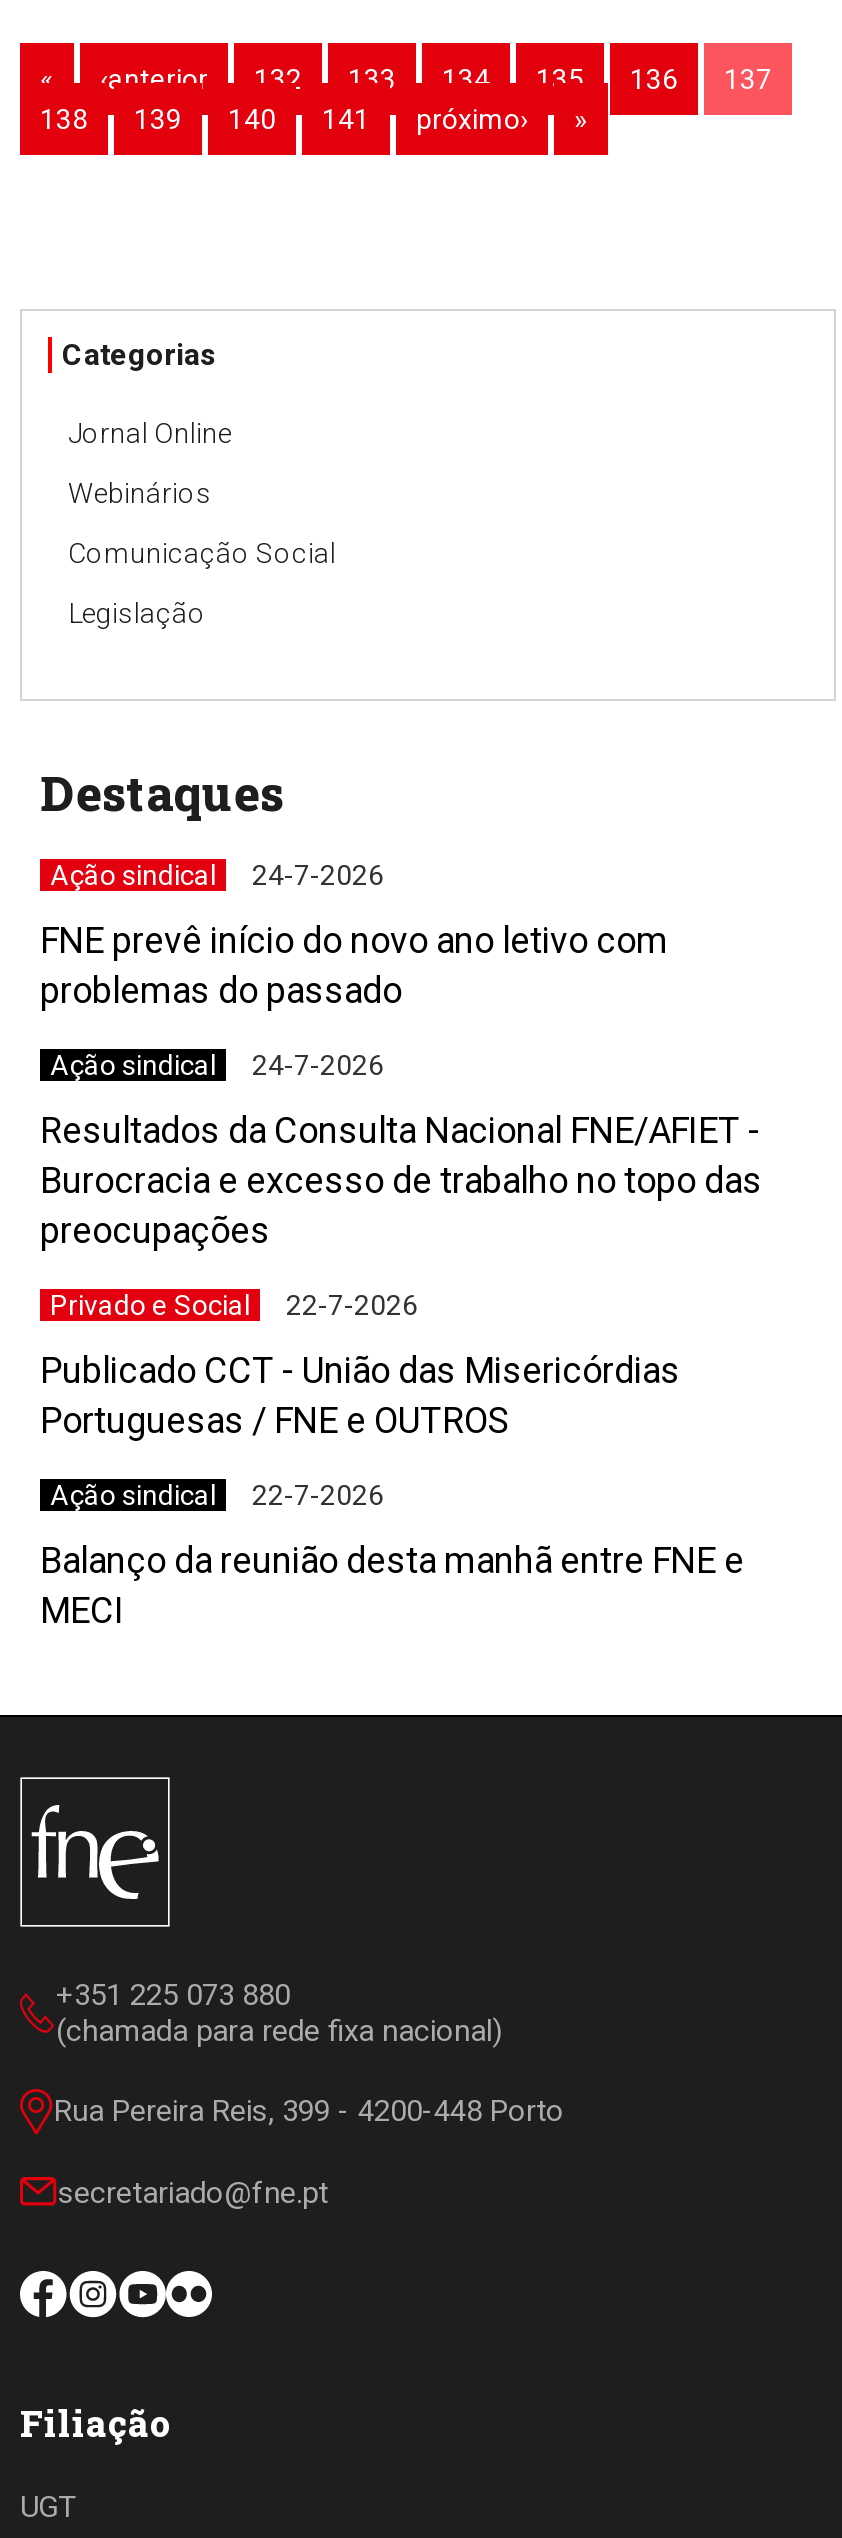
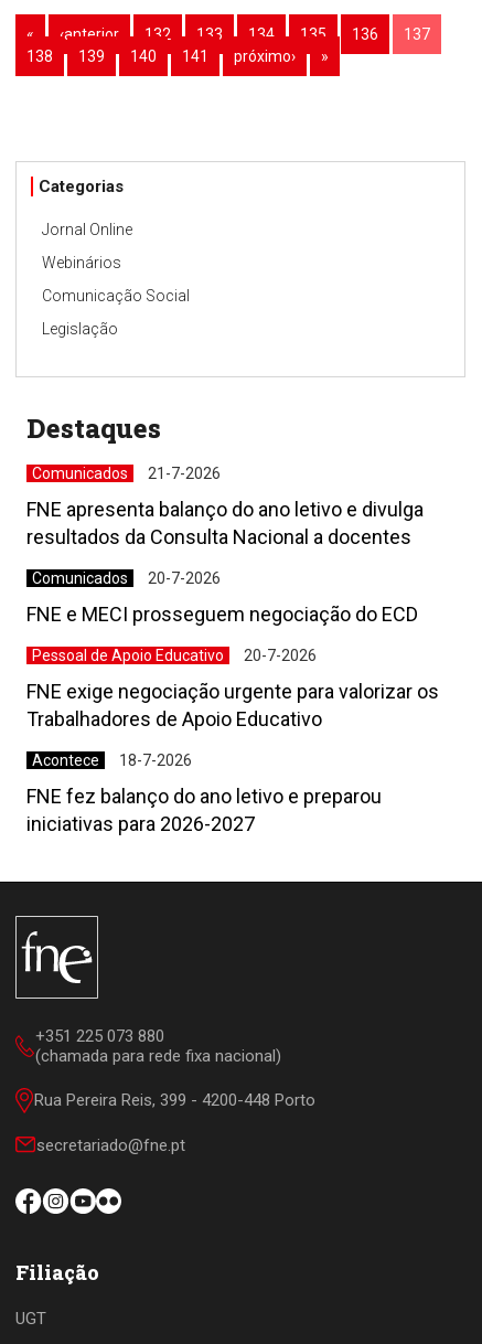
- Ação sindical
- 24-7-2026
+ Comunicados
+ 21-7-2026

- FNE prevê início do novo ano letivo com
- problemas do passado
+ FNE apresenta balanço do ano letivo e divulga
+ resultados da Consulta Nacional a docentes

- Ação sindical
- 24-7-2026
+ Comunicados
+ 20-7-2026

- Resultados da Consulta Nacional FNE/AFIET -
- Burocracia e excesso de trabalho no topo das
- preocupações
+ FNE e MECI prosseguem negociação do ECD

- Privado e Social
- 22-7-2026
+ Pessoal de Apoio Educativo
+ 20-7-2026

- Publicado CCT - União das Misericórdias
- Portuguesas / FNE e OUTROS
+ FNE exige negociação urgente para valorizar os
+ Trabalhadores de Apoio Educativo

- Ação sindical
- 22-7-2026
+ Acontece
+ 18-7-2026

- Balanço da reunião desta manhã entre FNE e
- MECI
+ FNE fez balanço do ano letivo e preparou
+ iniciativas para 2026-2027
